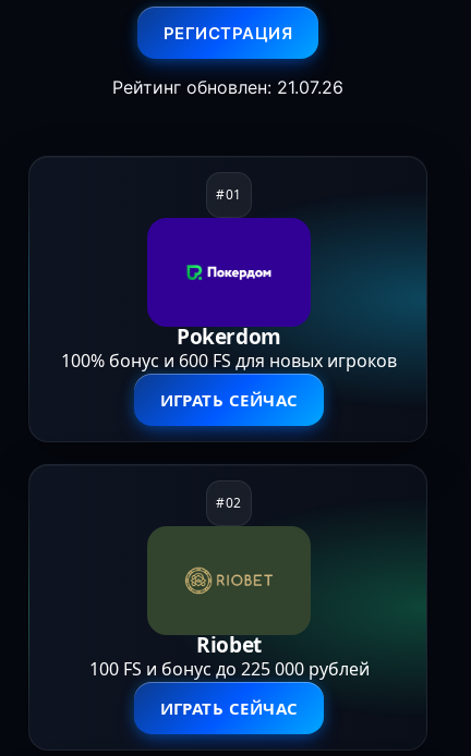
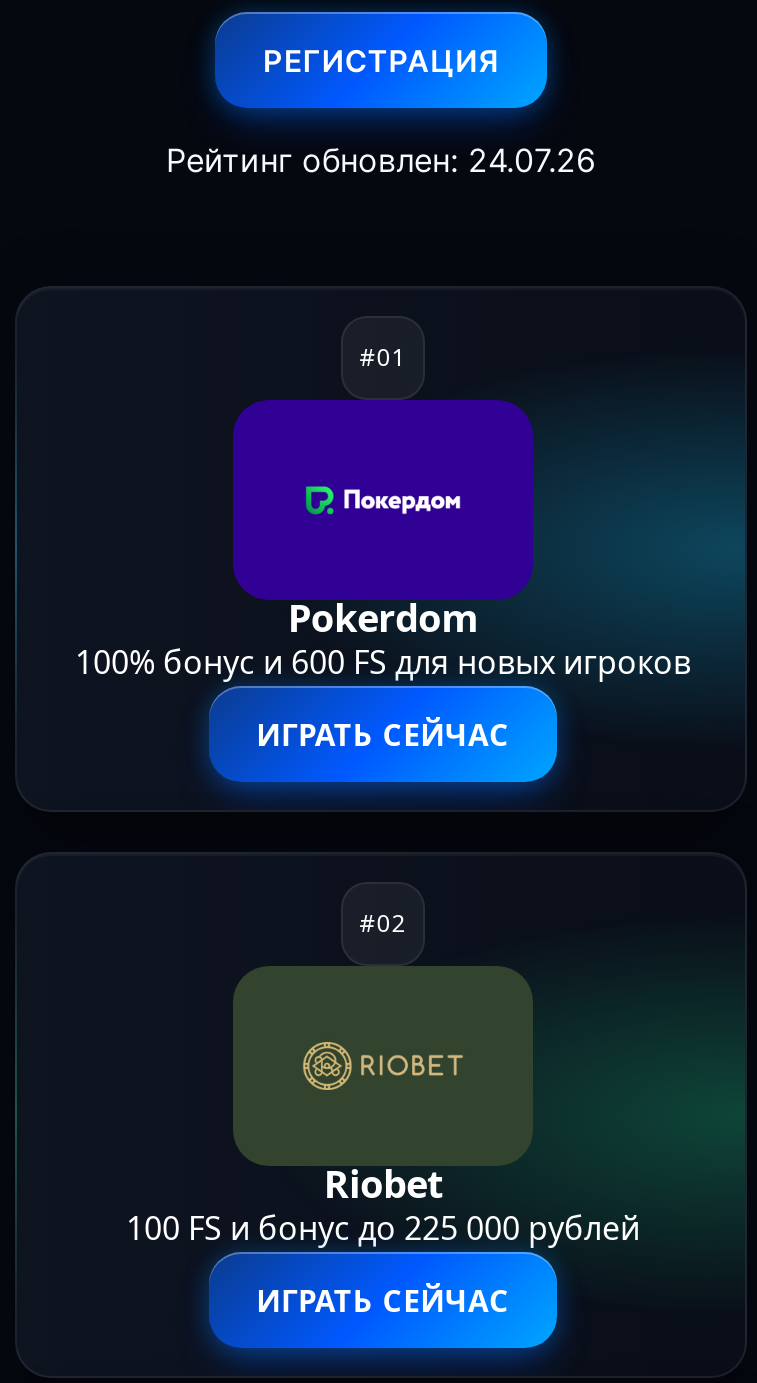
- Рейтинг обновлен: 21.07.26
+ Рейтинг обновлен: 24.07.26
